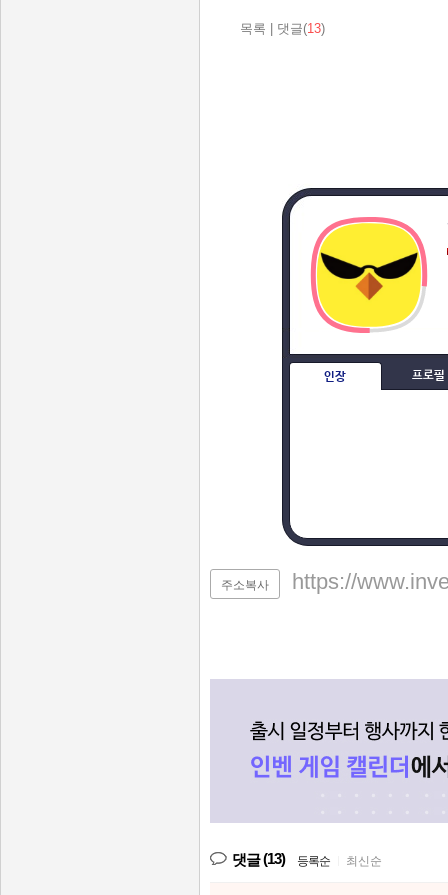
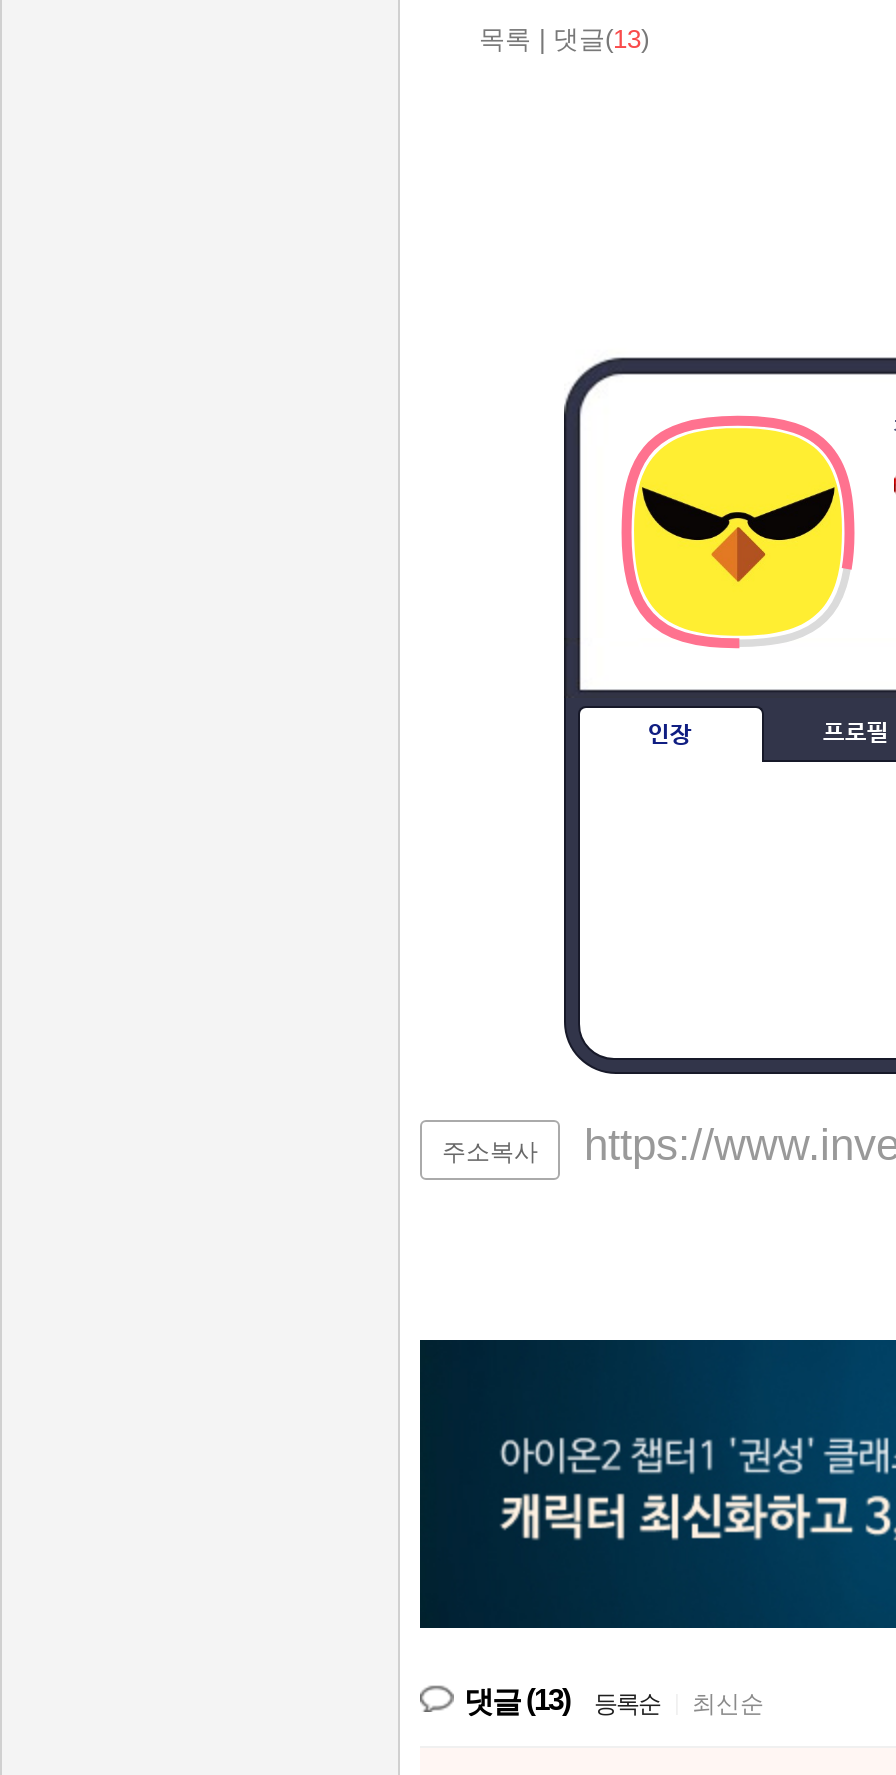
- [image]
+ [image]
